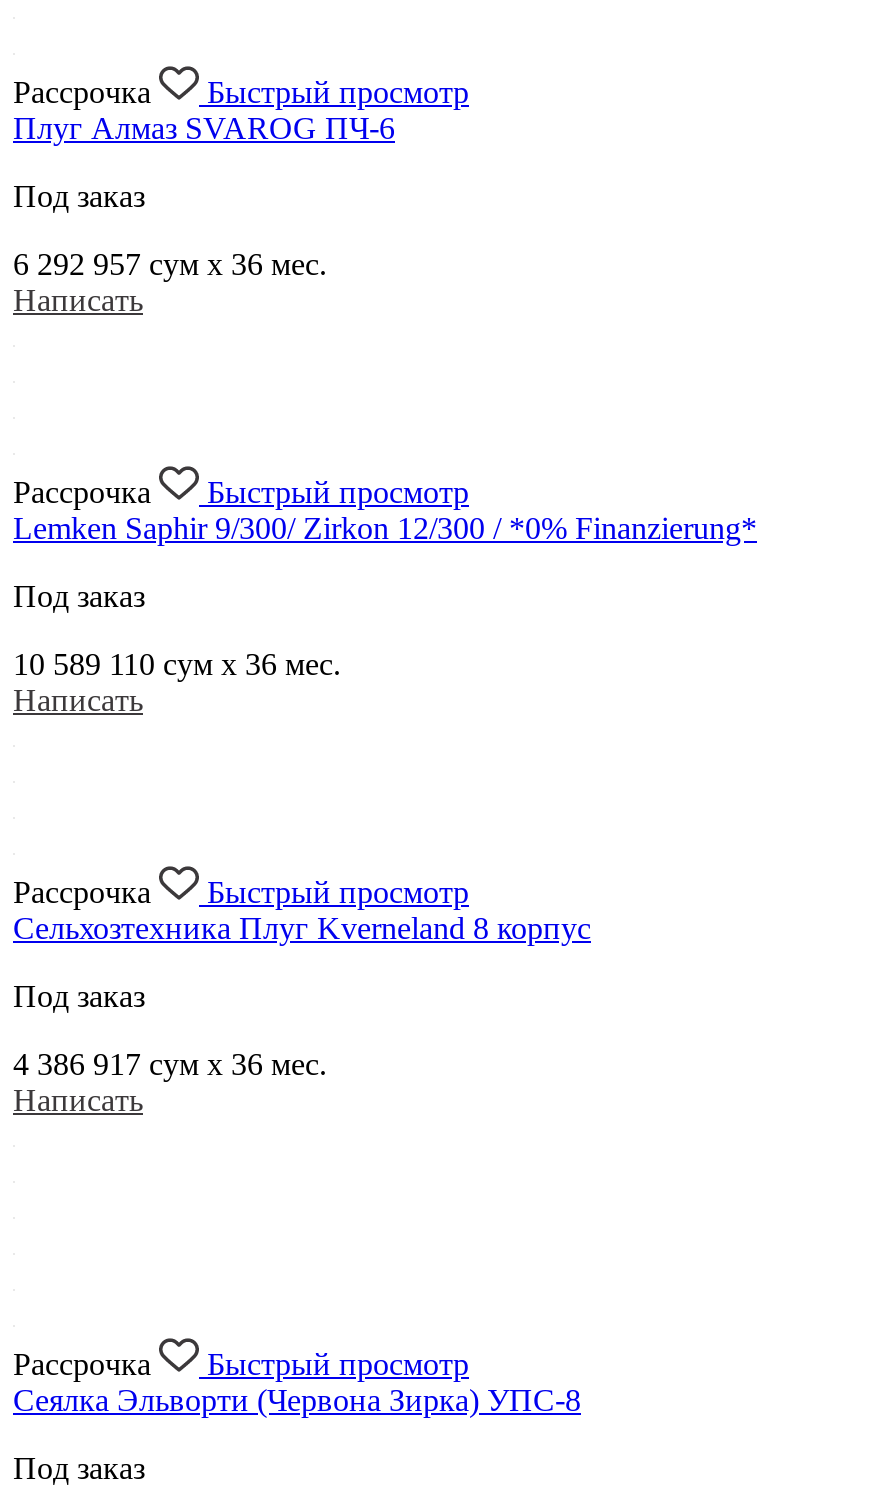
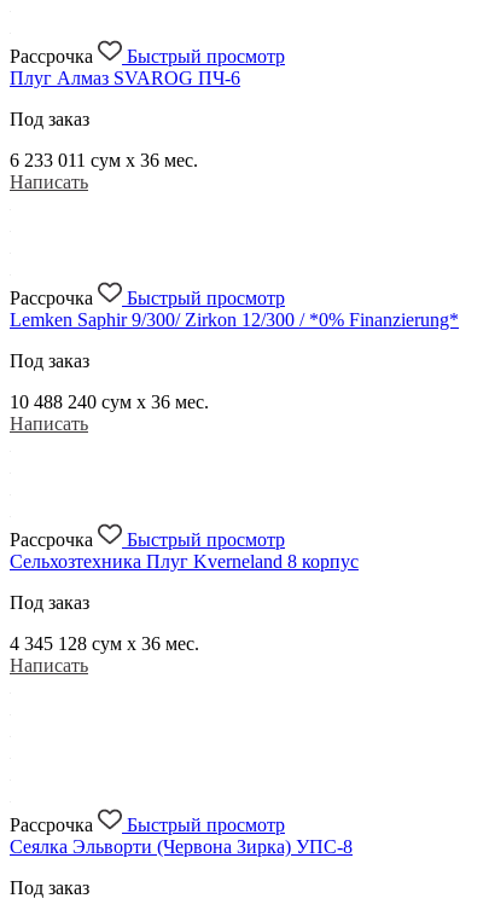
- 6 292 957 сум x 36 мес.
+ 6 233 011 сум x 36 мес.

- 10 589 110 сум x 36 мес.
+ 10 488 240 сум x 36 мес.

- 4 386 917 сум x 36 мес.
+ 4 345 128 сум x 36 мес.
